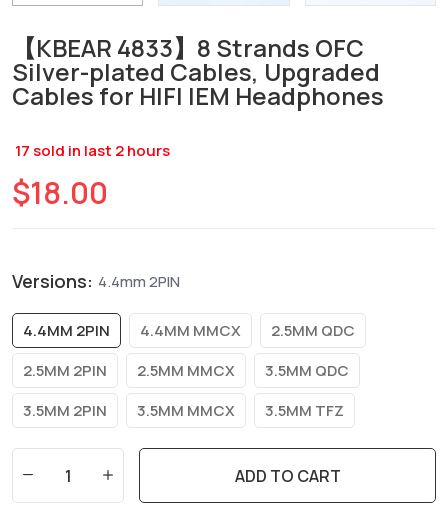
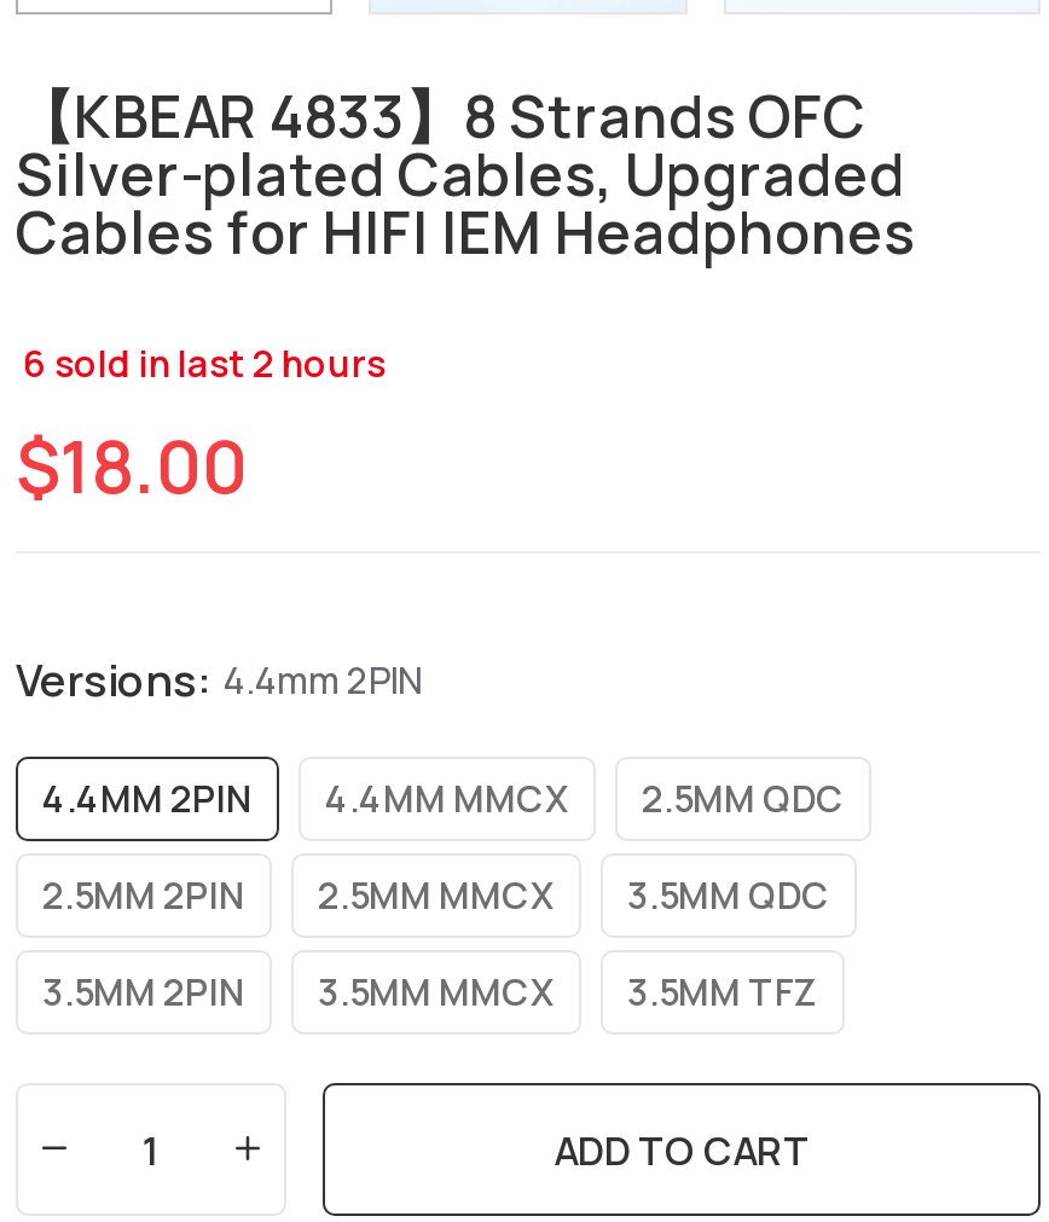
- 17 sold in last 2 hours
+ 6 sold in last 2 hours
